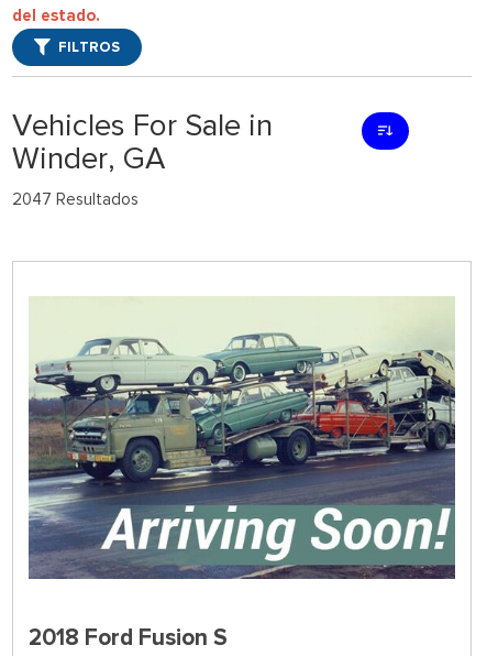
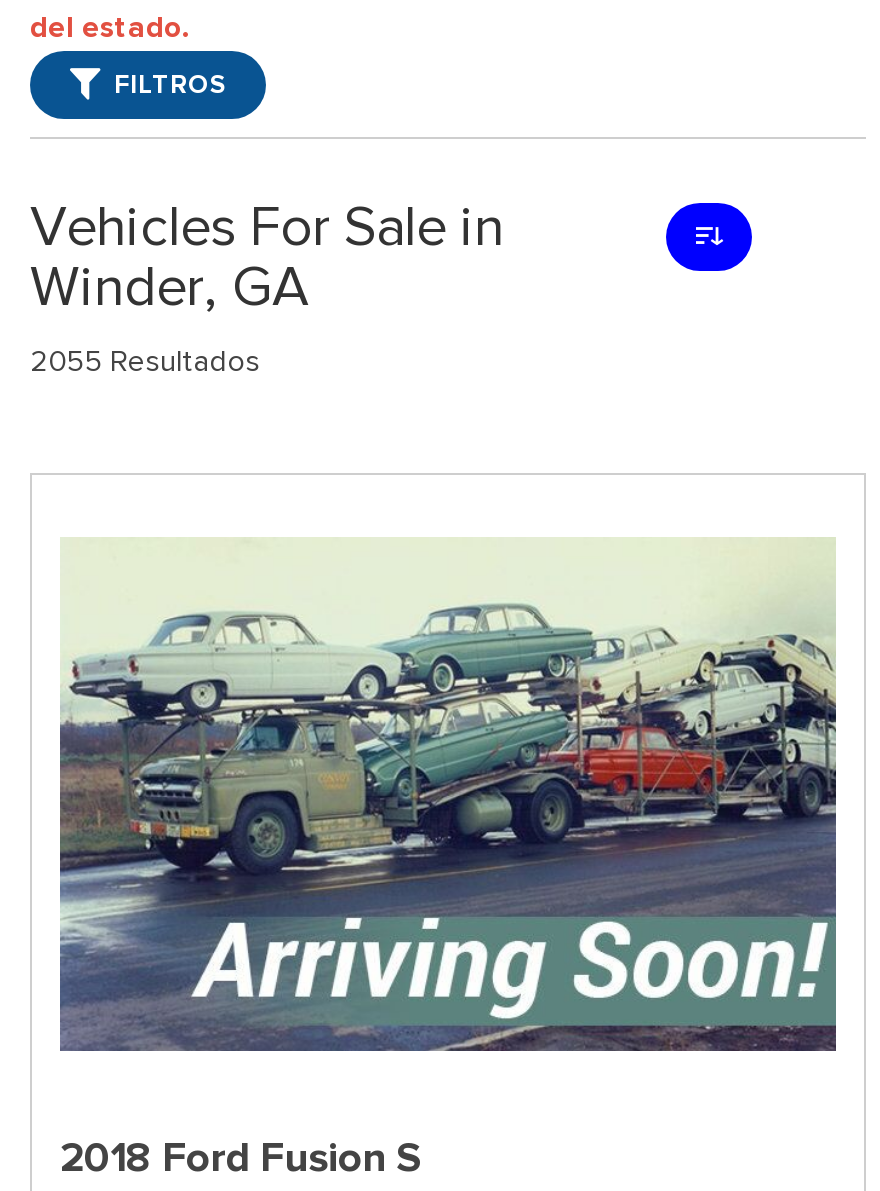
- 2047 Resultados
+ 2055 Resultados
